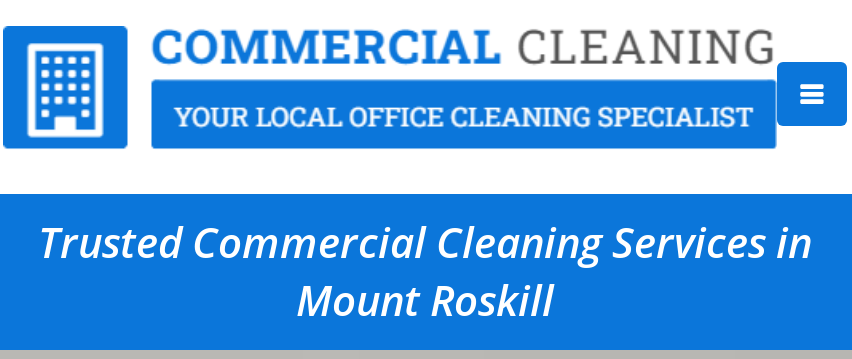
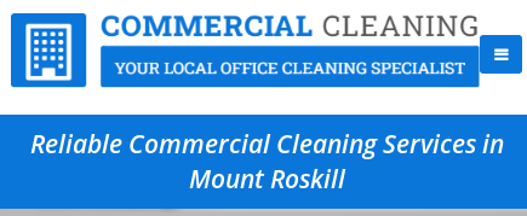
- Trusted Commercial Cleaning Services in
+ Reliable Commercial Cleaning Services in
